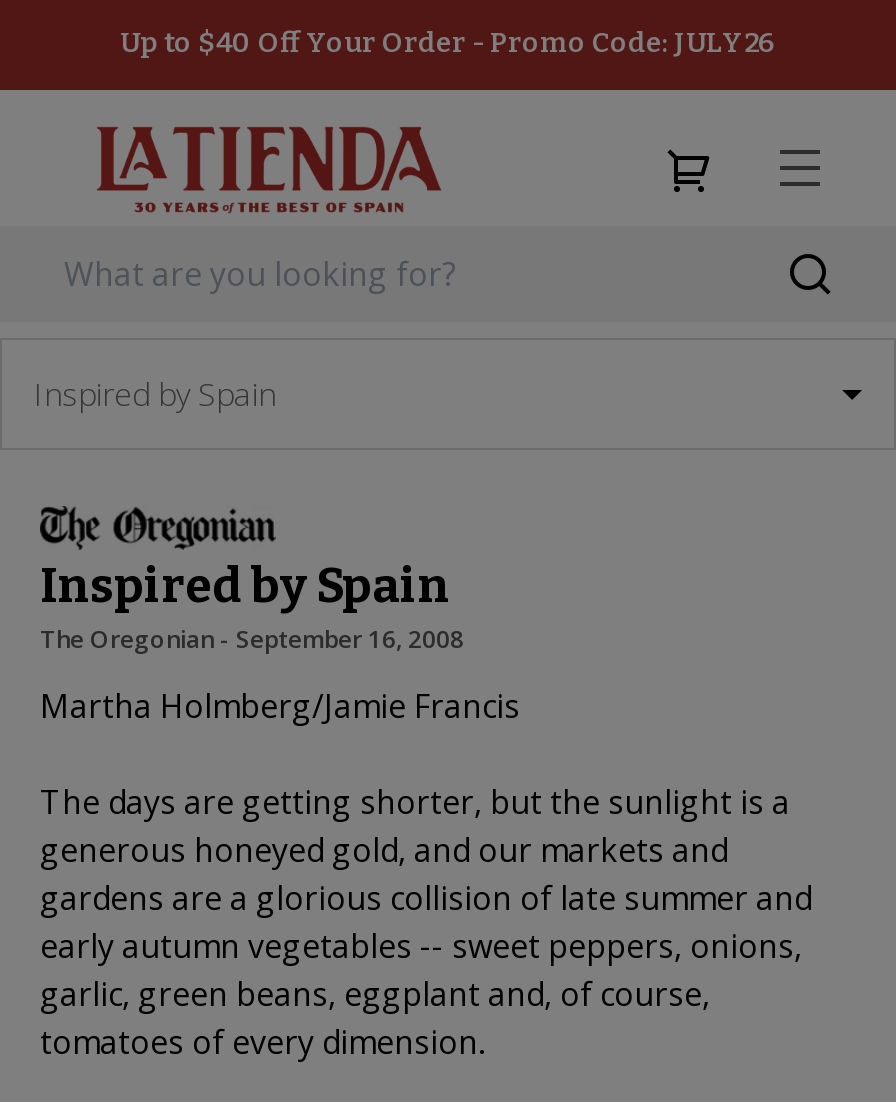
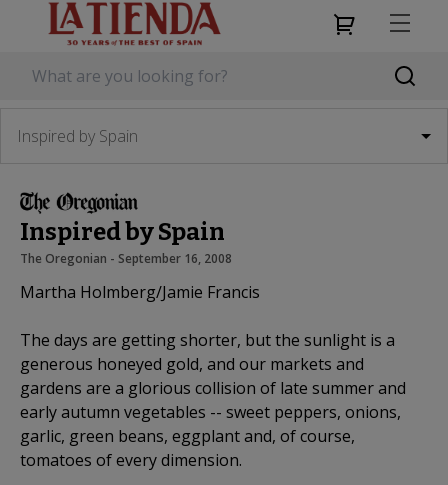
- Up to $40 Off Your Order - Promo Code: JULY26
